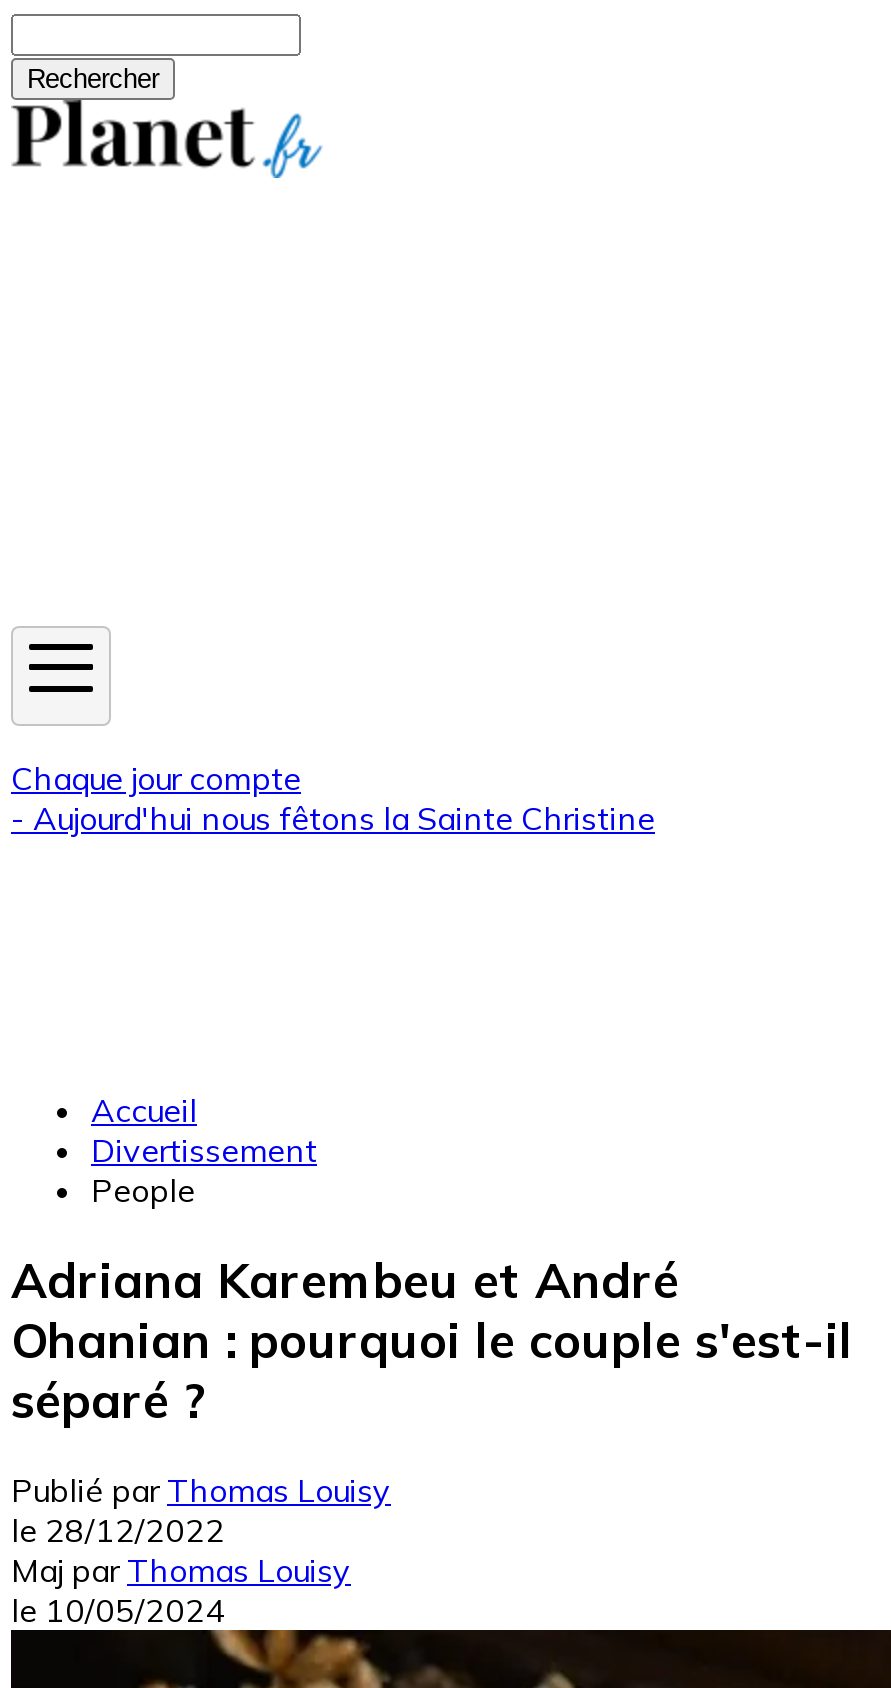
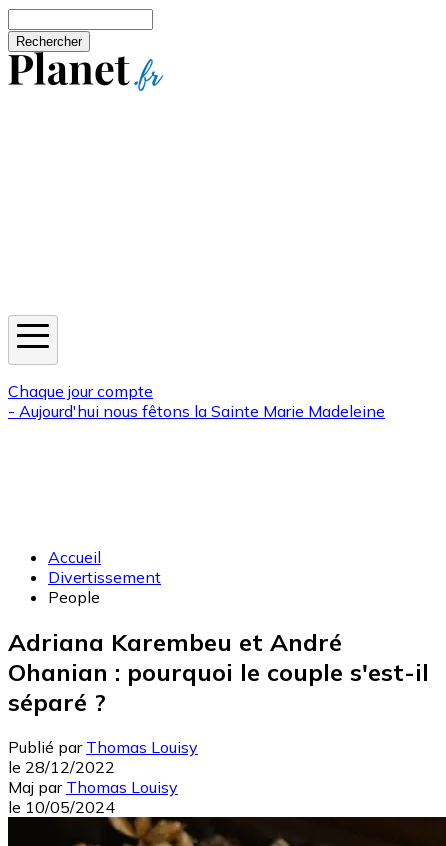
- - Aujourd'hui nous fêtons la Sainte Christine
+ - Aujourd'hui nous fêtons la Sainte Marie Madeleine
